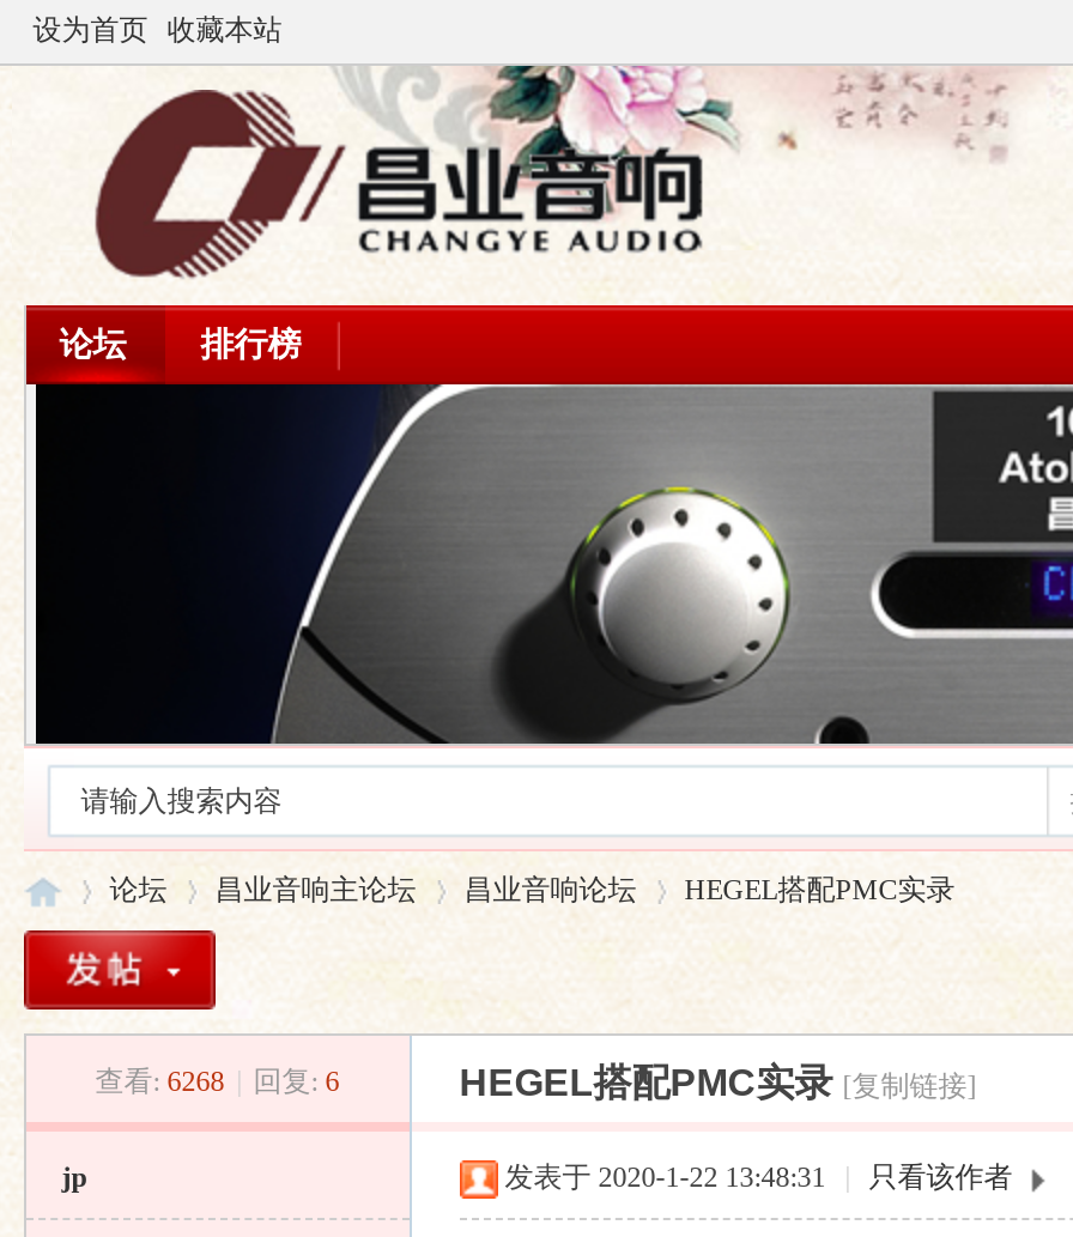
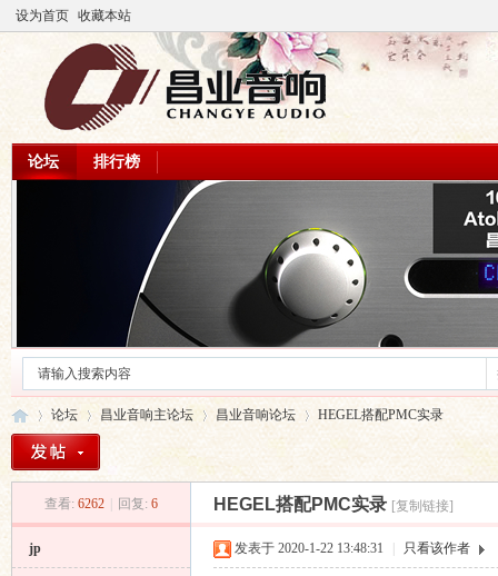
- 查看: 6268
+ 查看: 6262
